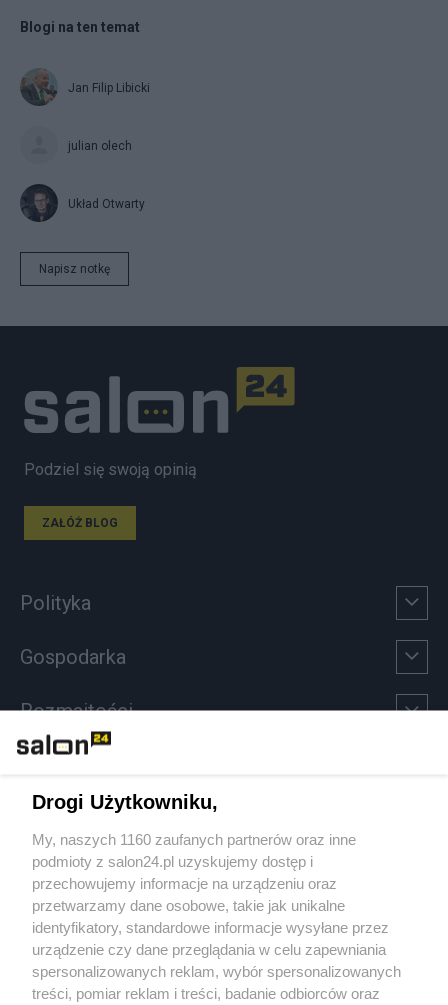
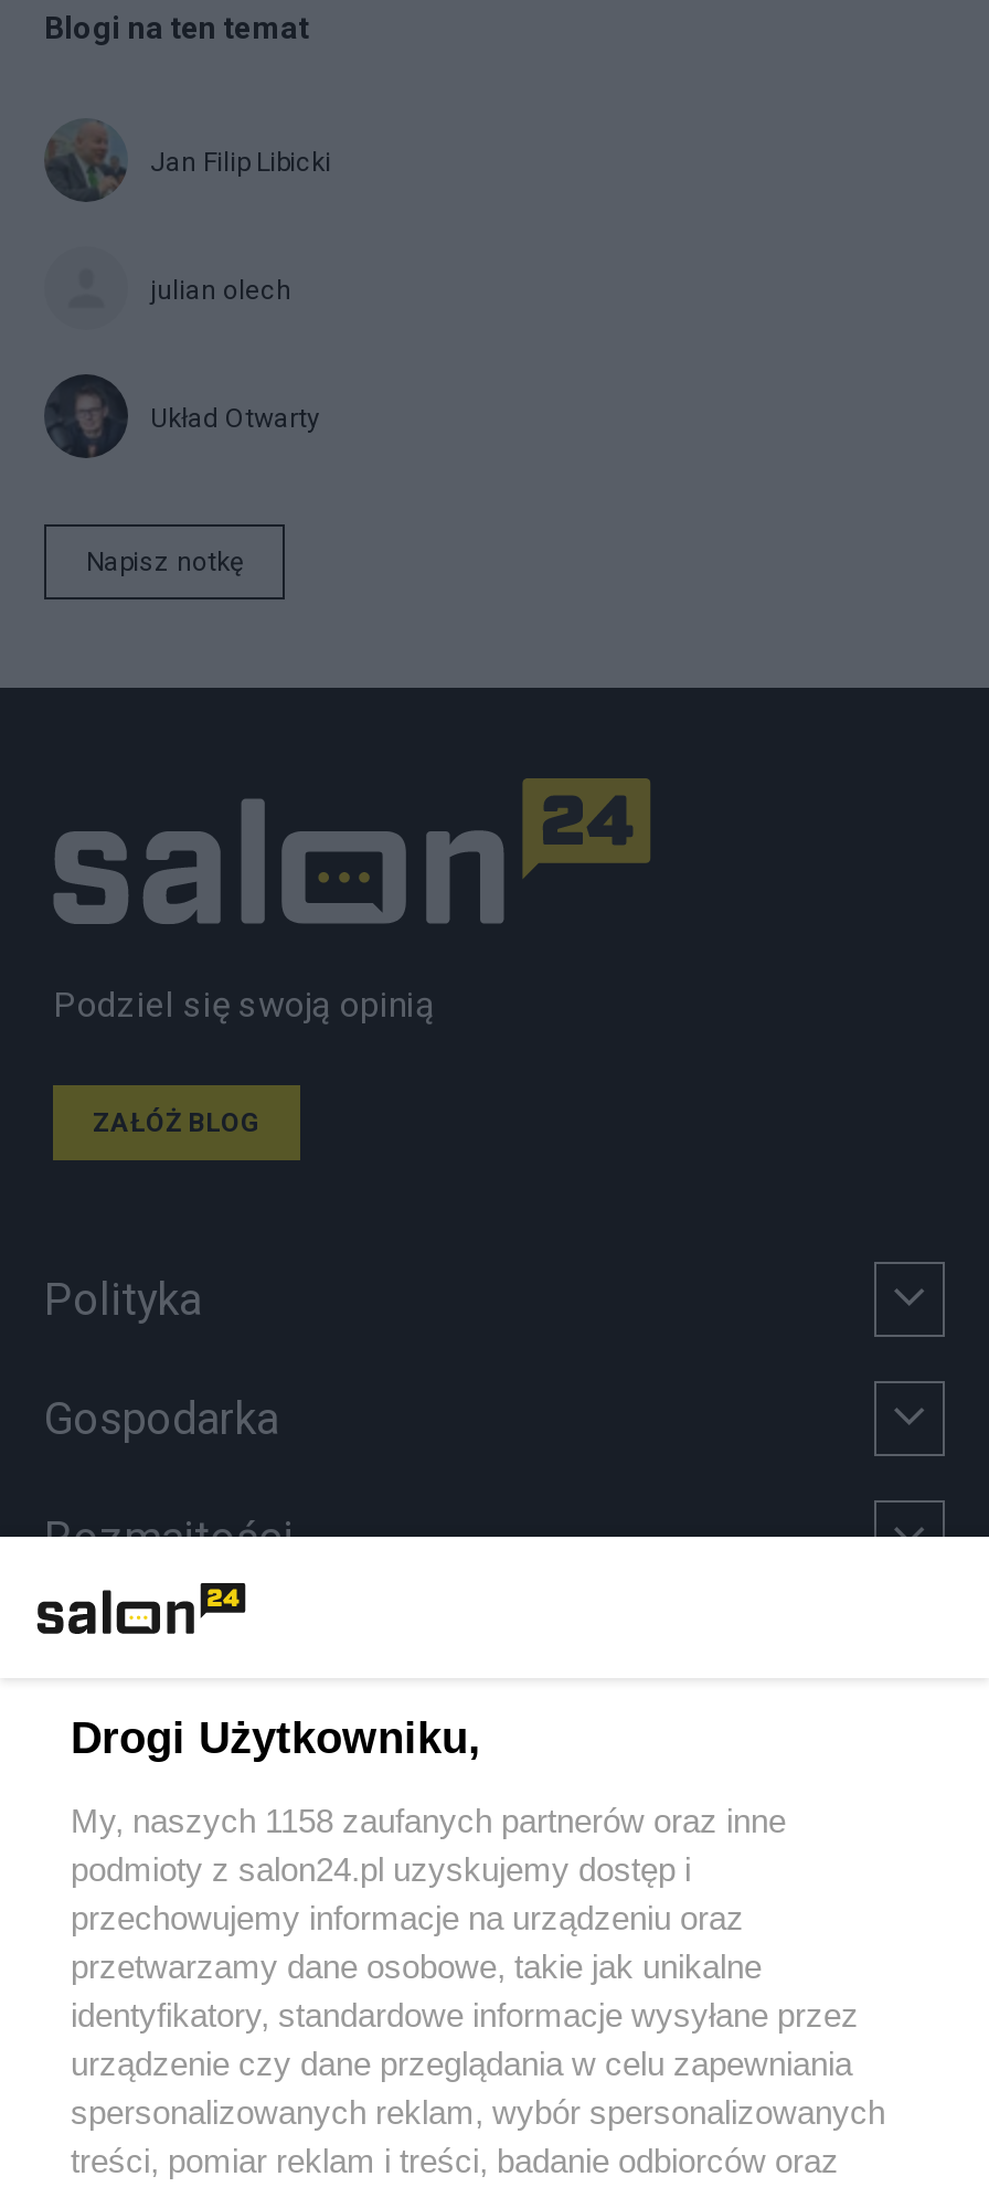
- My, naszych 1160 zaufanych partnerów oraz inne
+ My, naszych 1158 zaufanych partnerów oraz inne
